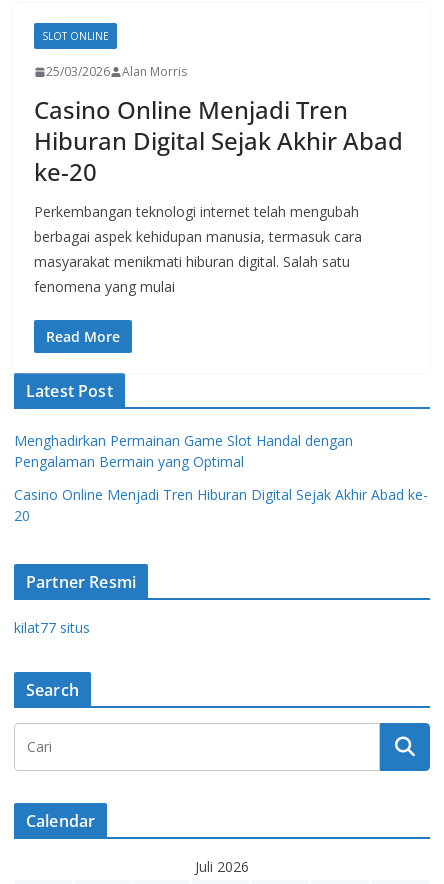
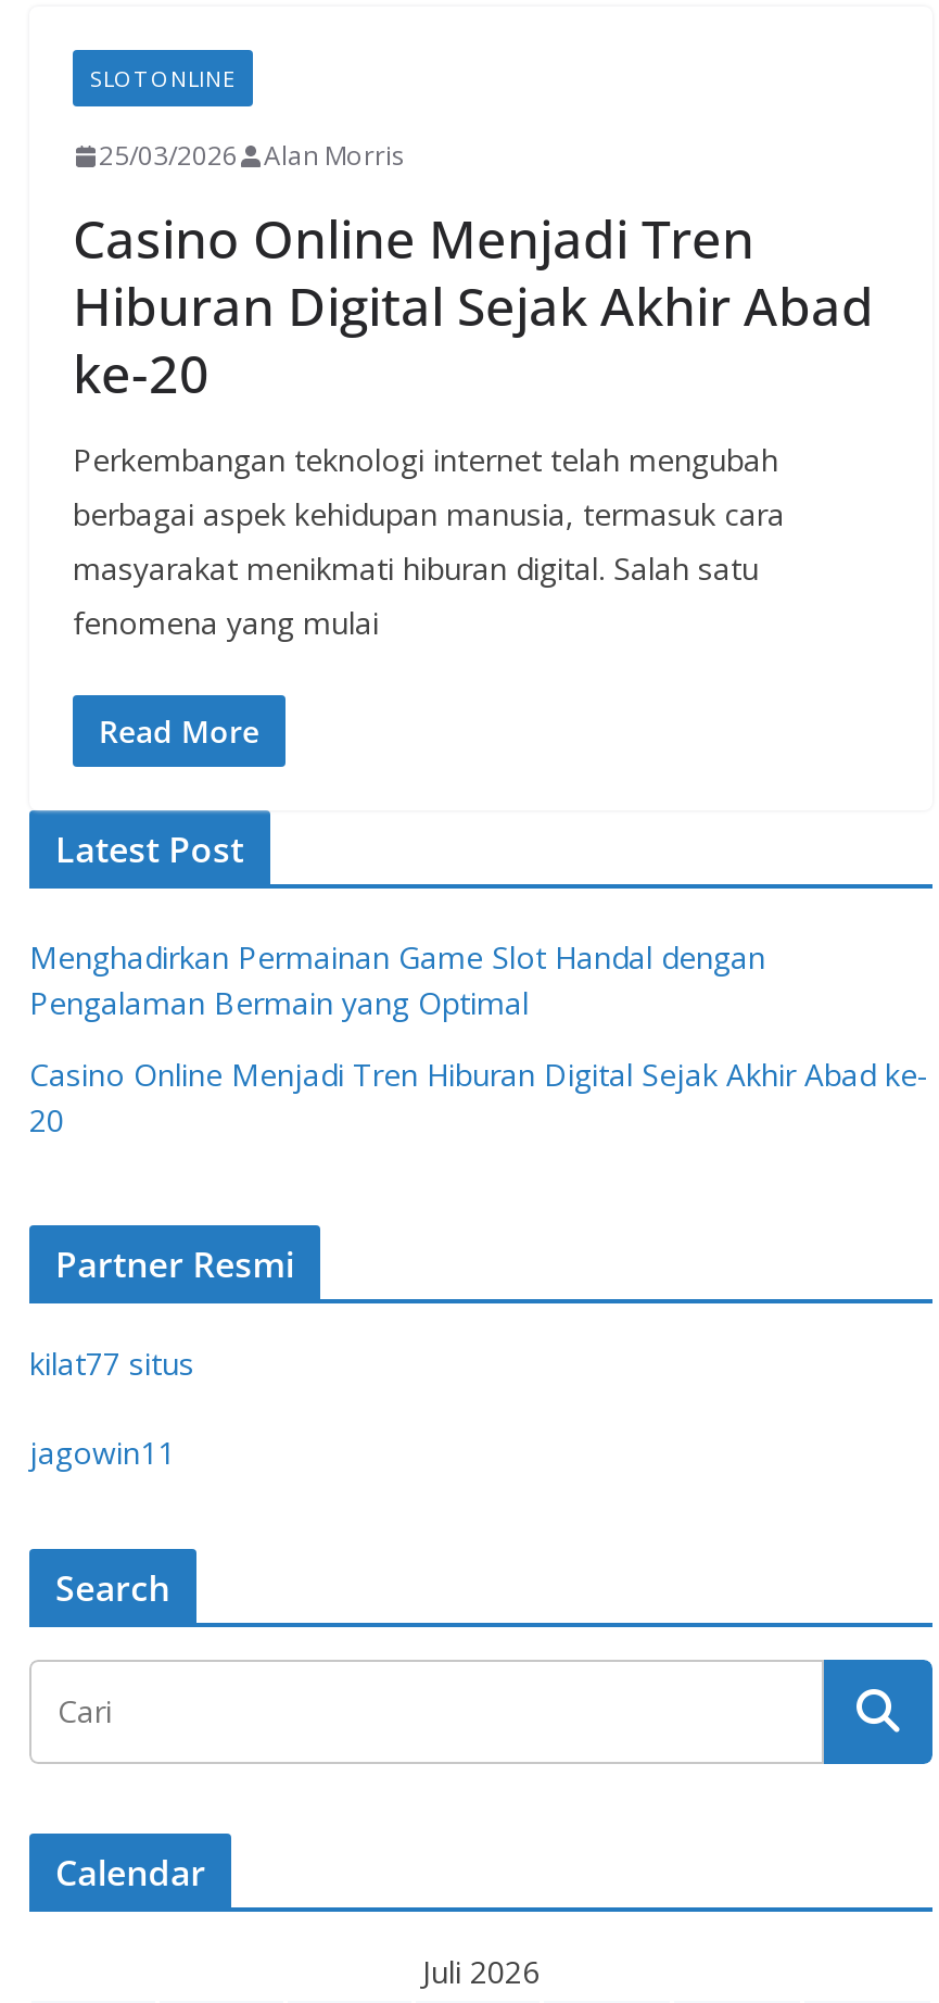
+ jagowin11
